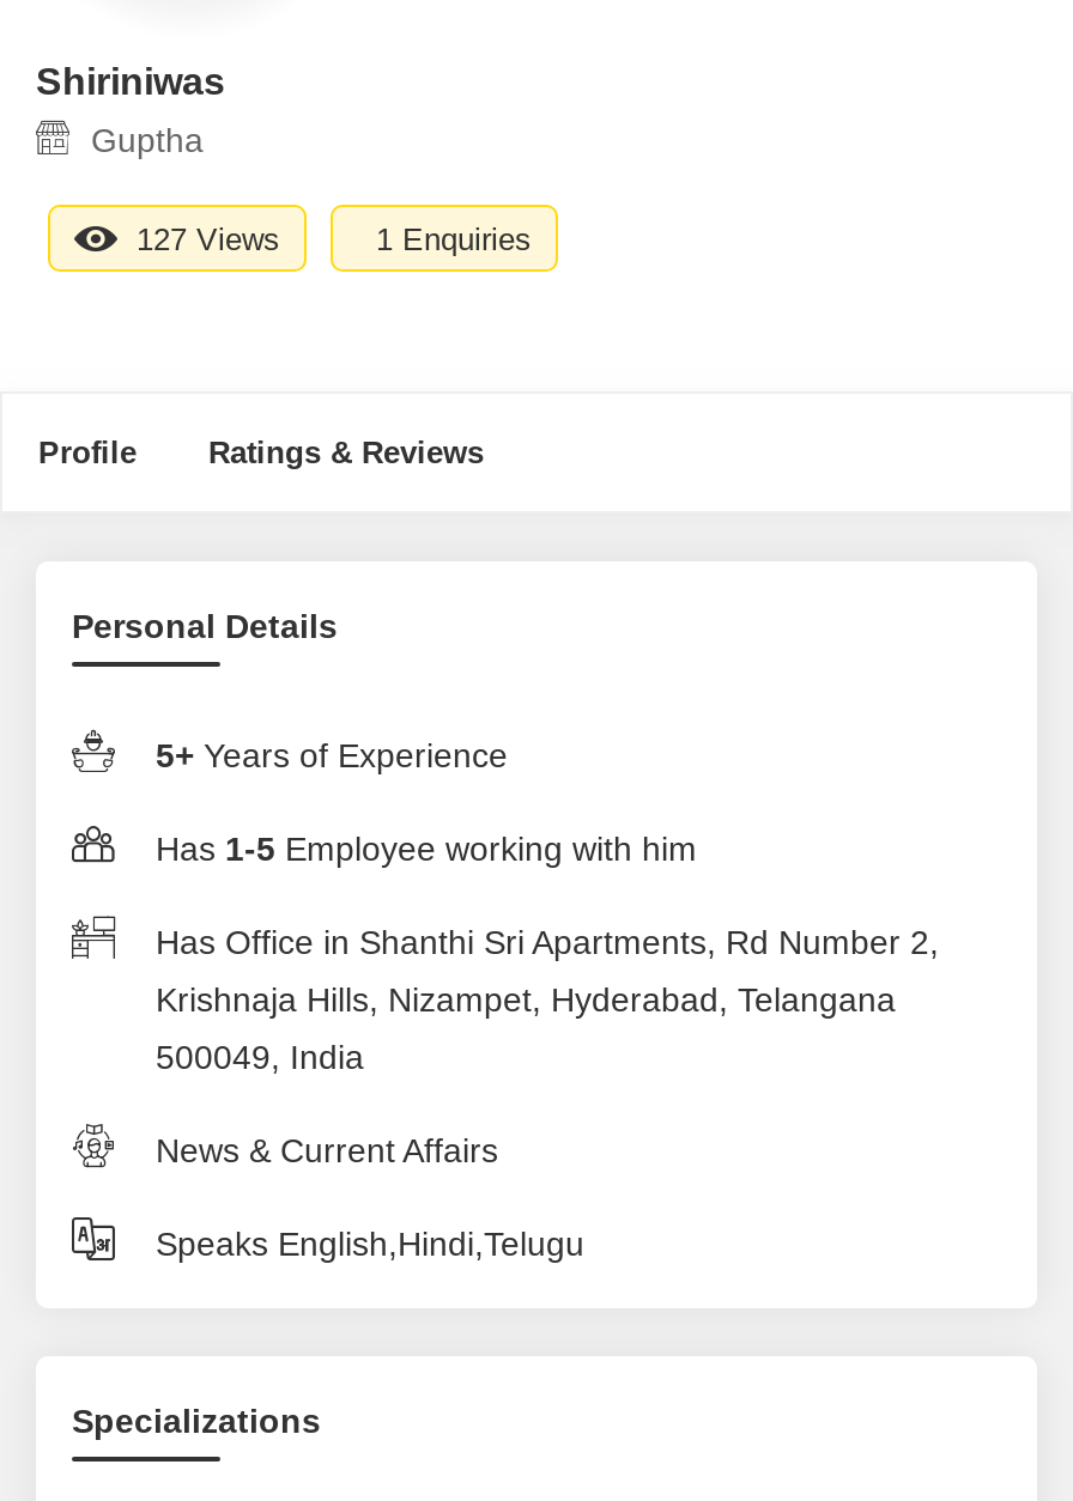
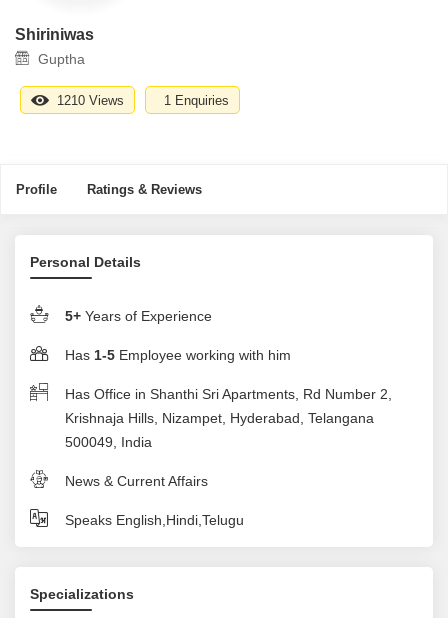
- 127 Views
+ 1210 Views
